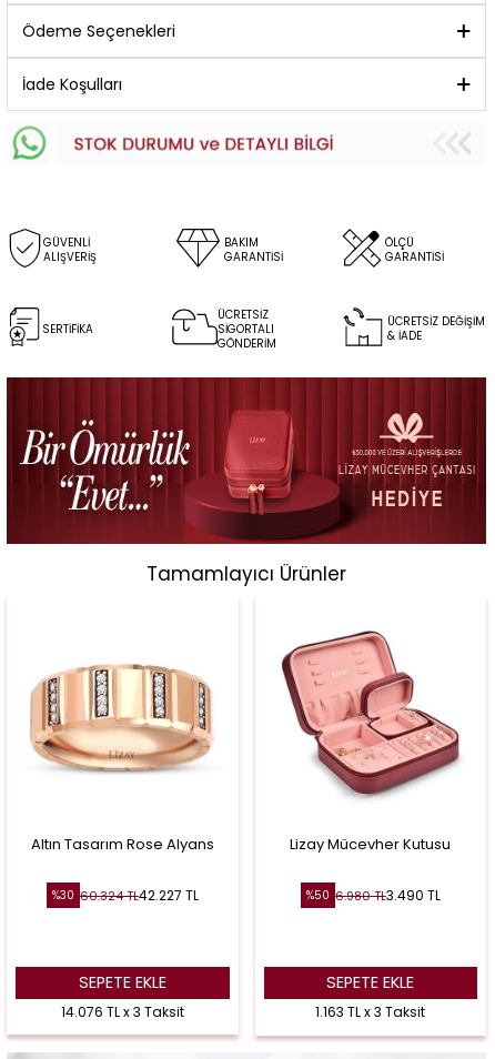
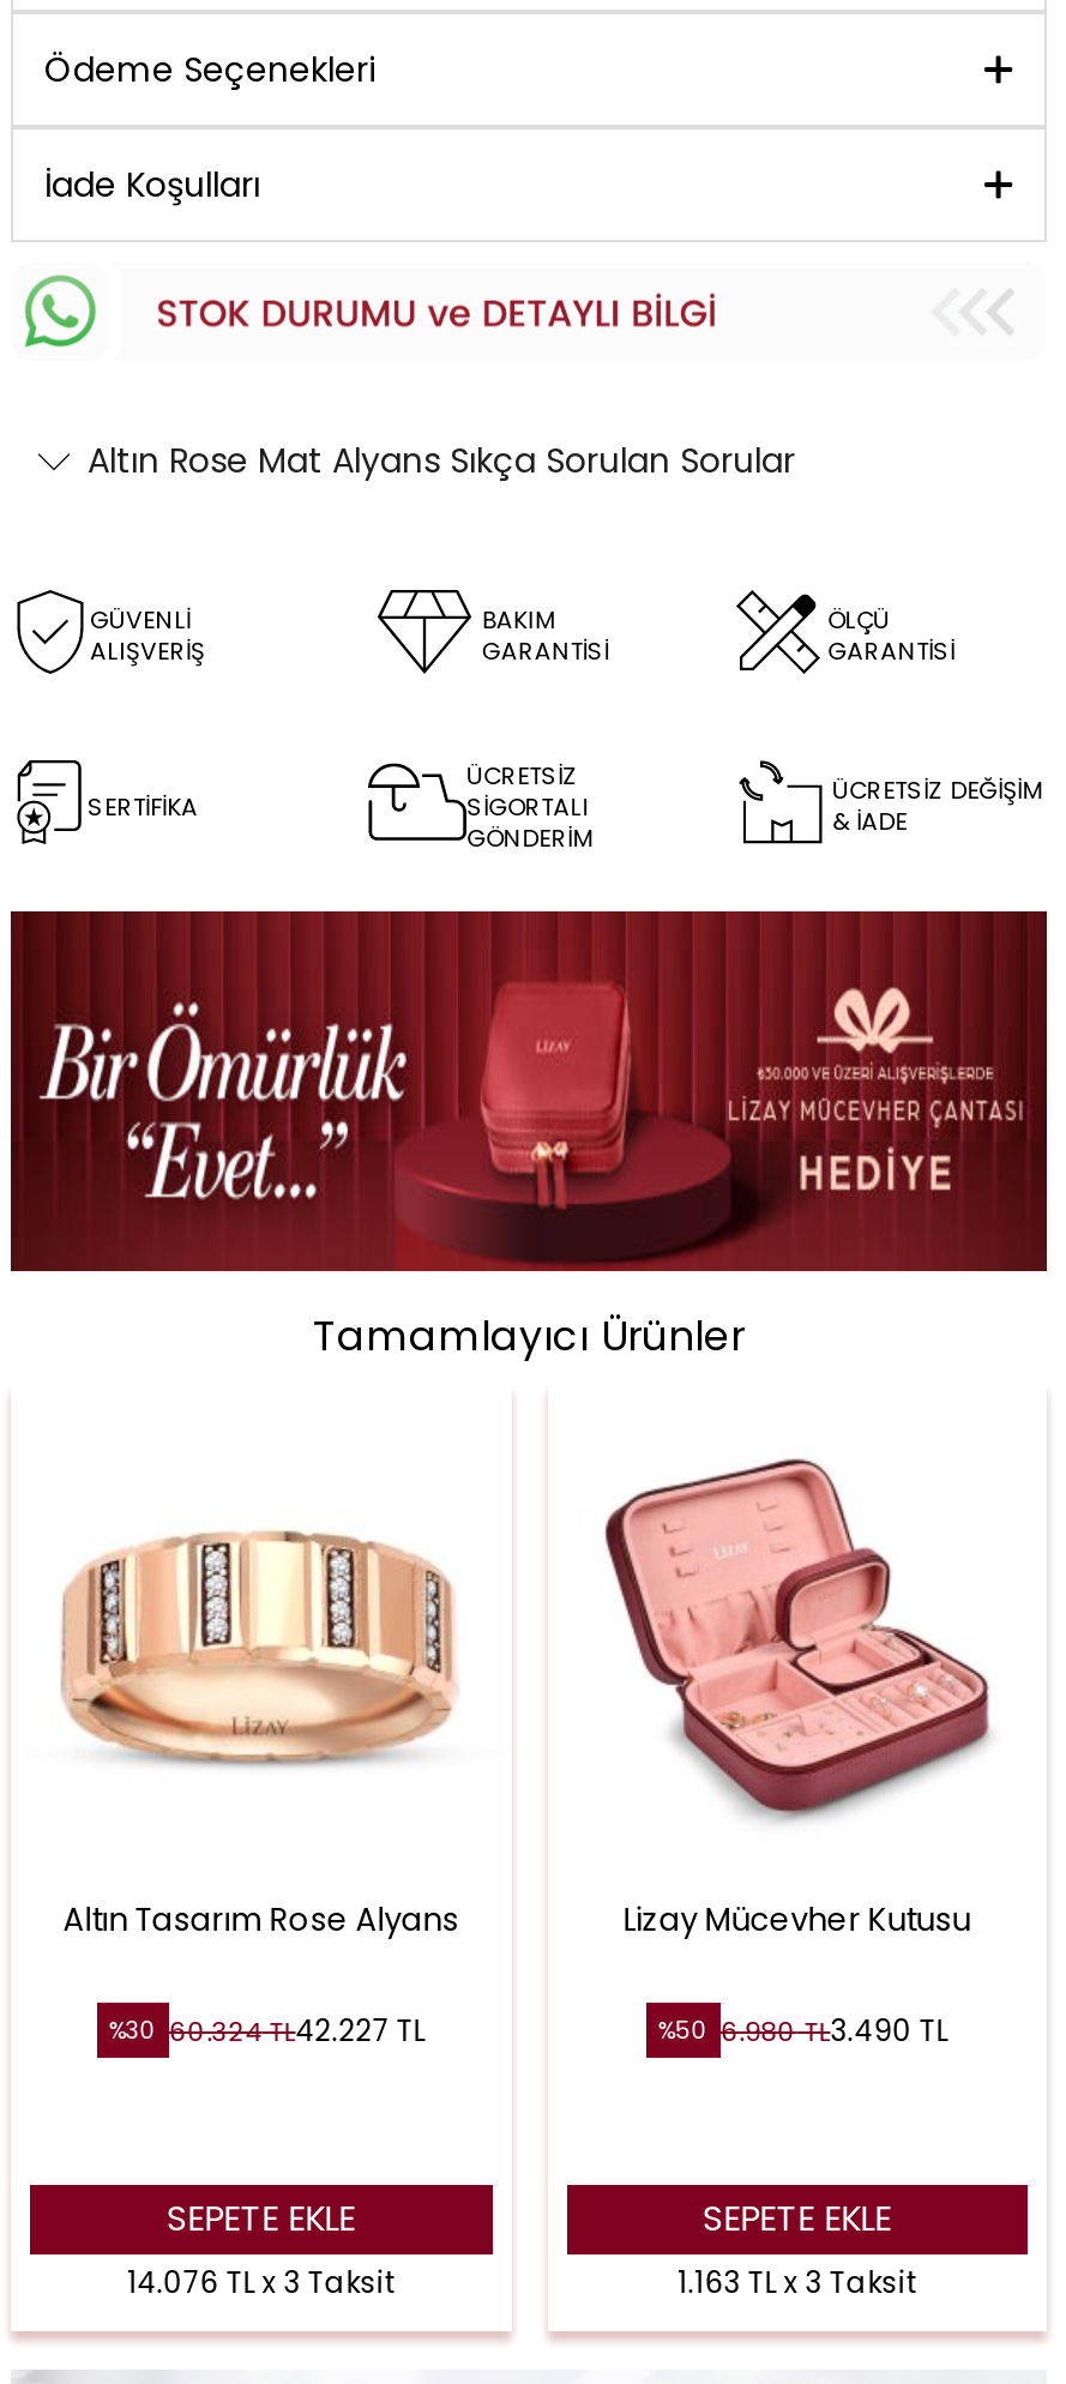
+ Altın Rose Mat Alyans Sıkça Sorulan Sorular
